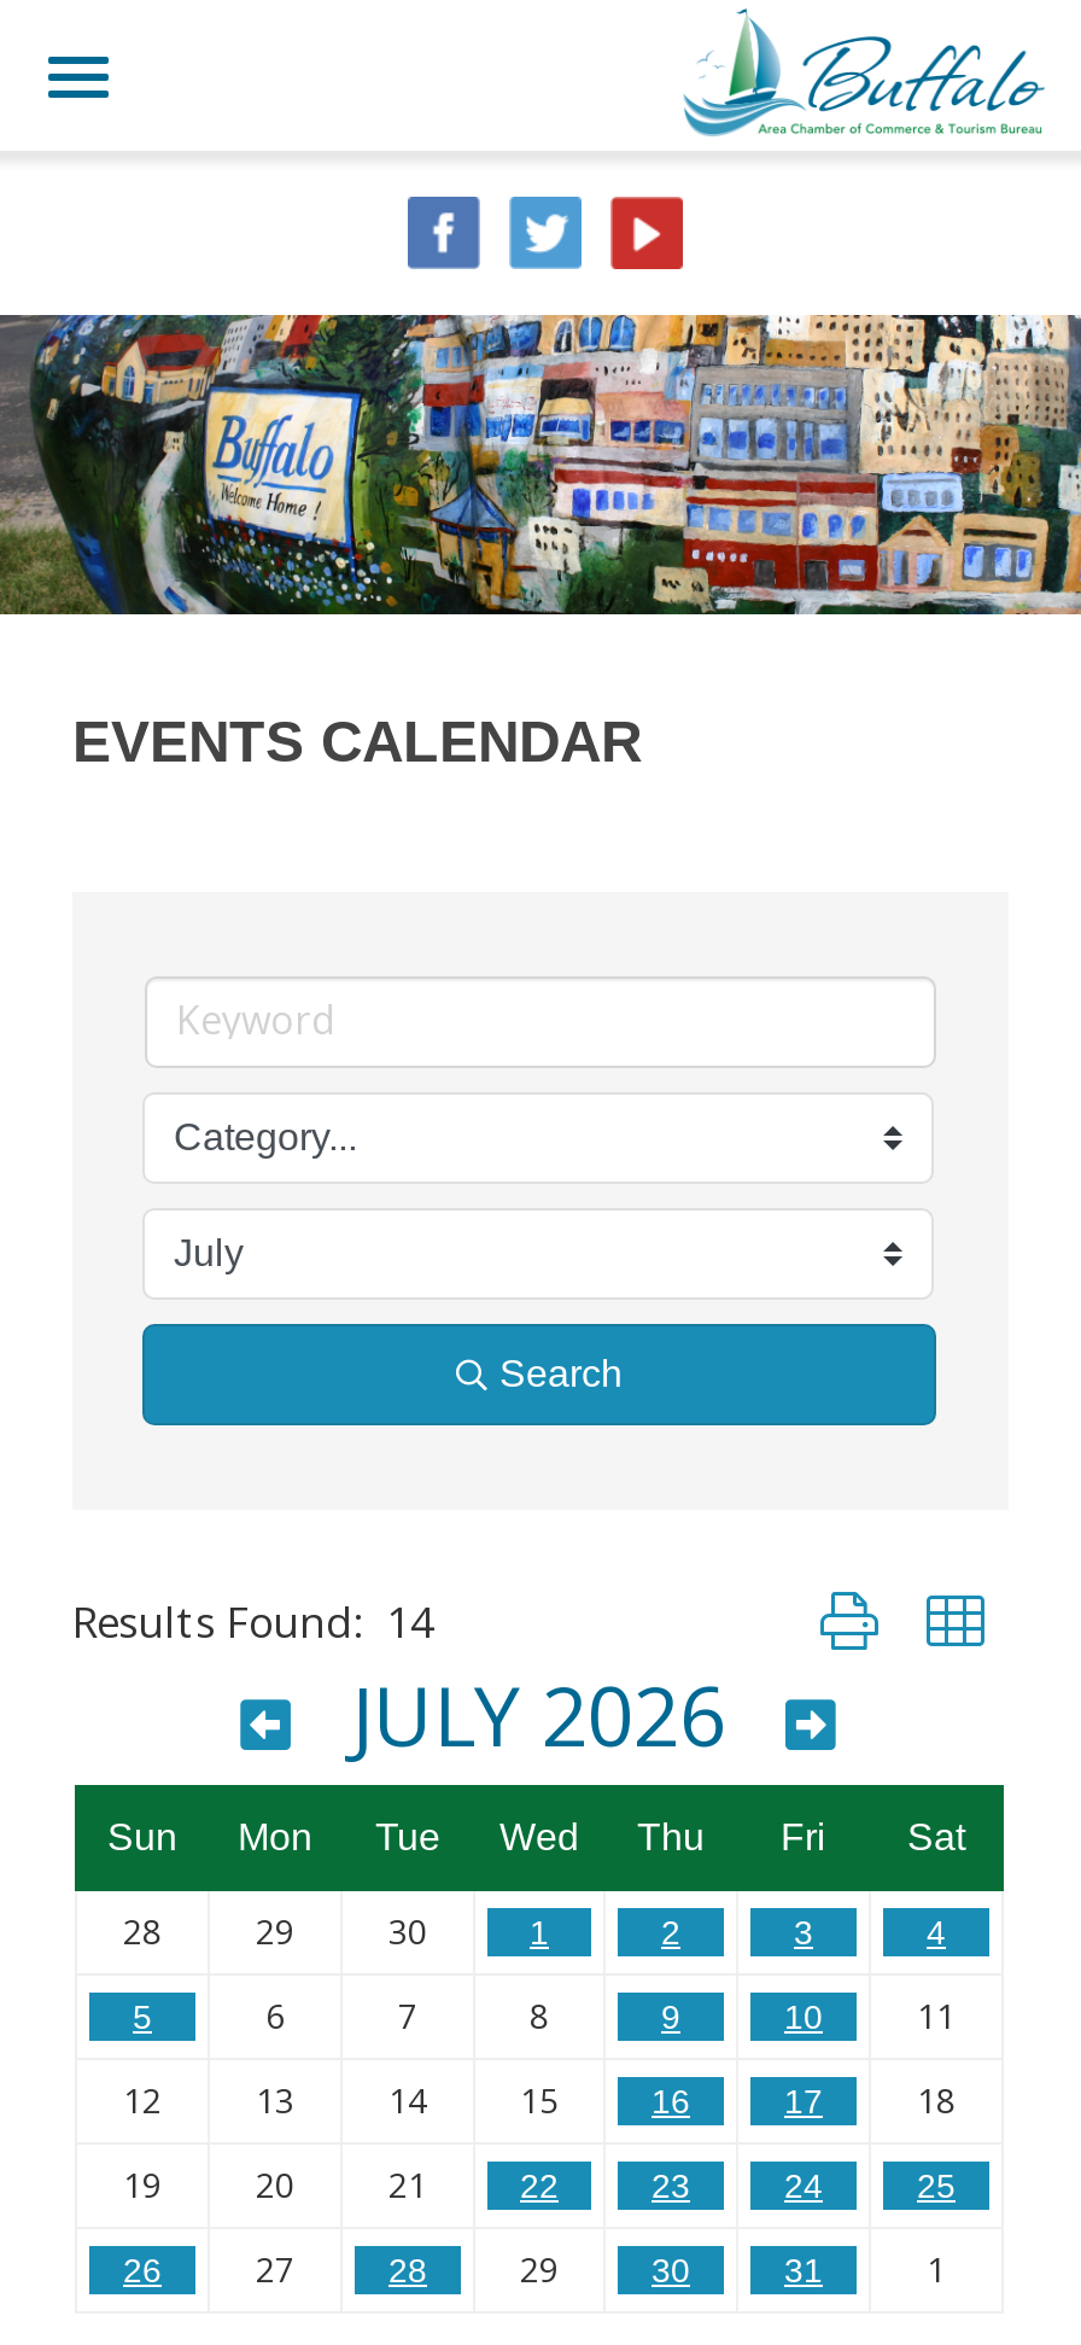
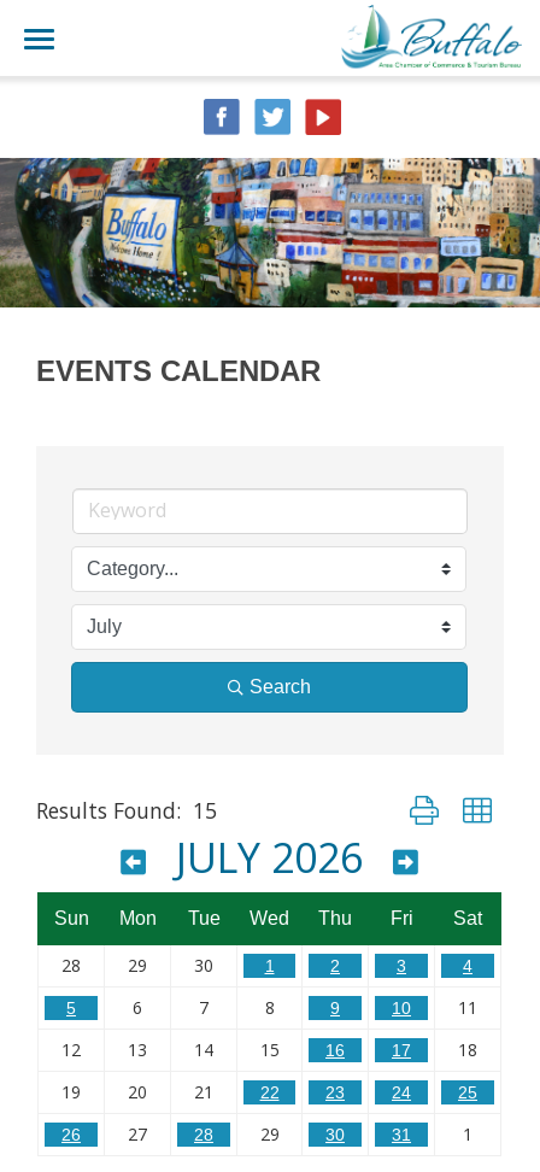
- Results Found: 14
+ Results Found: 15
